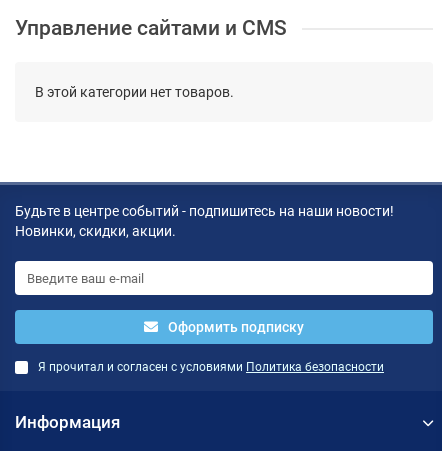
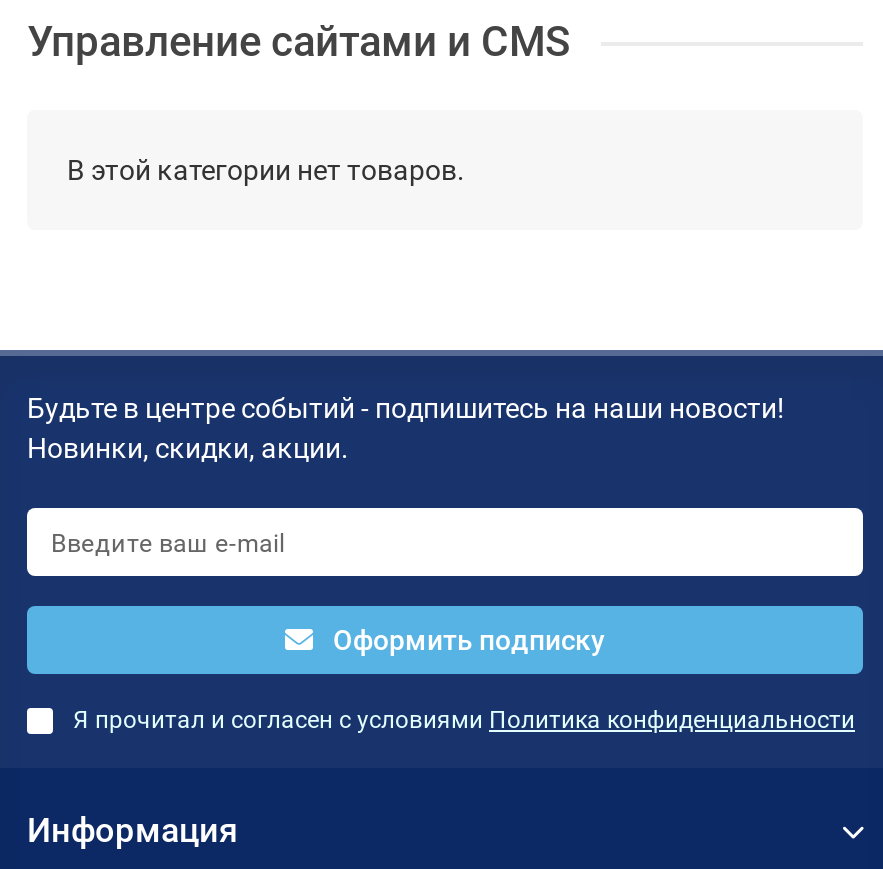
- Я прочитал и согласен с условиями Политика безопасности
+ Я прочитал и согласен с условиями Политика конфиденциальности
